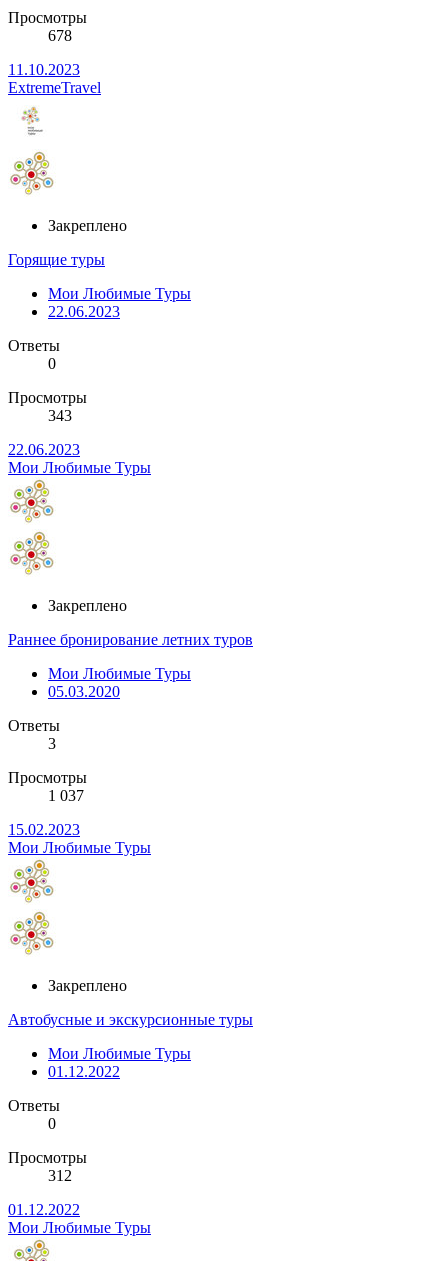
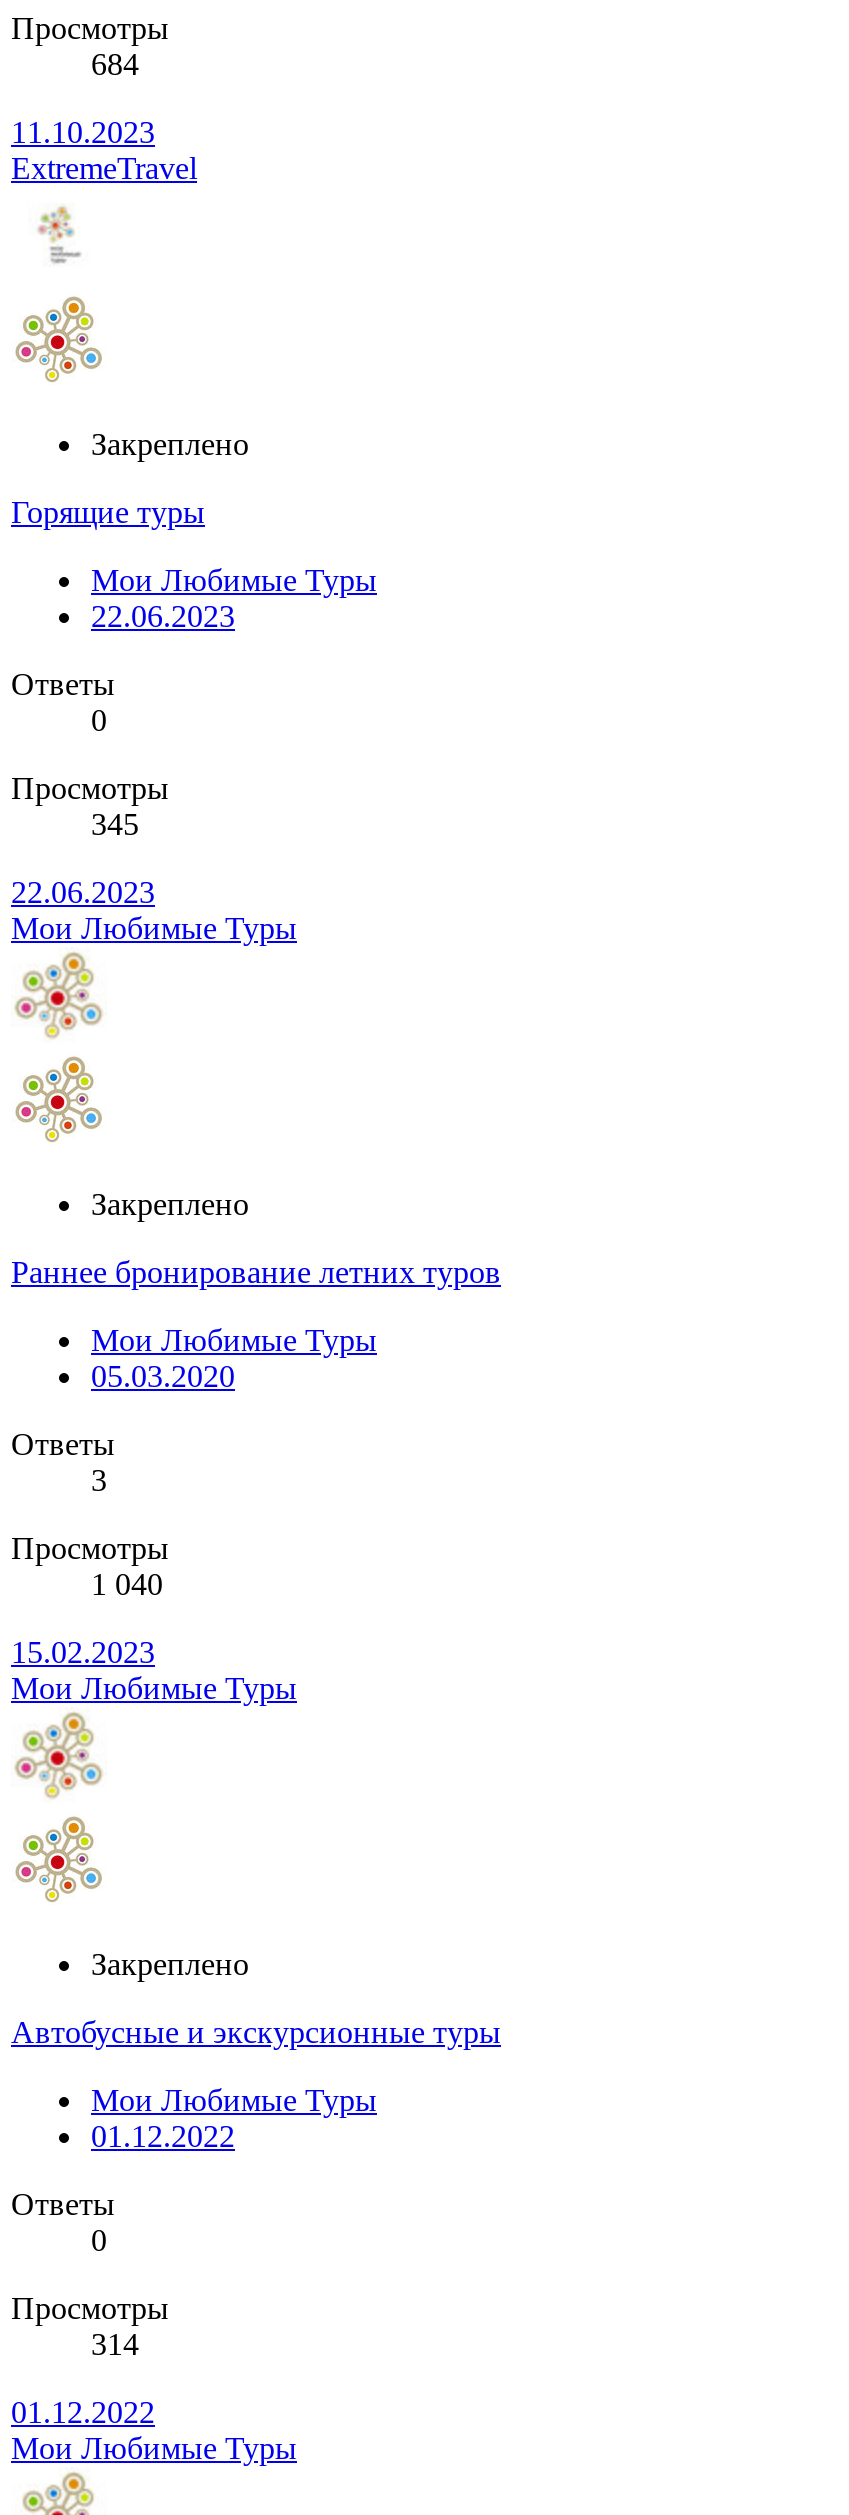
- 678
+ 684

- 343
+ 345

- 1 037
+ 1 040

- 312
+ 314
